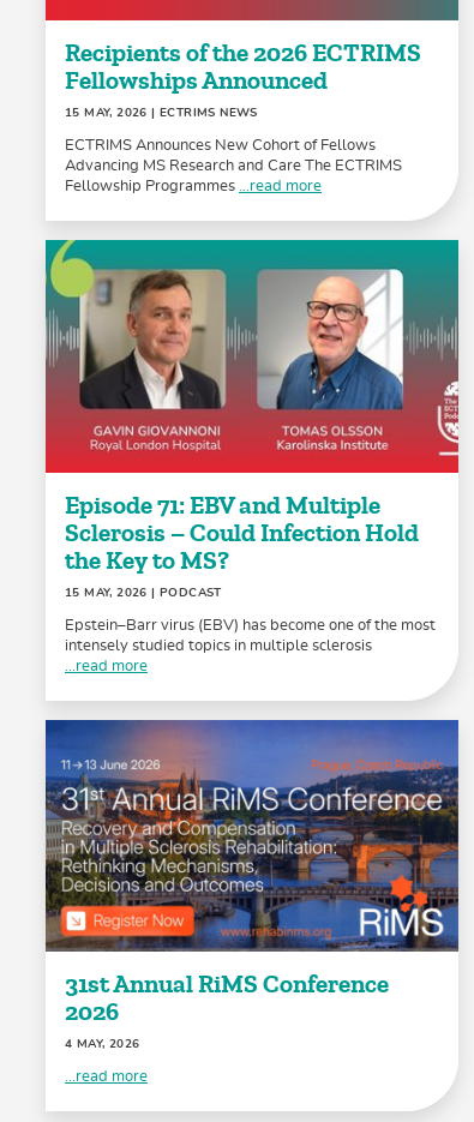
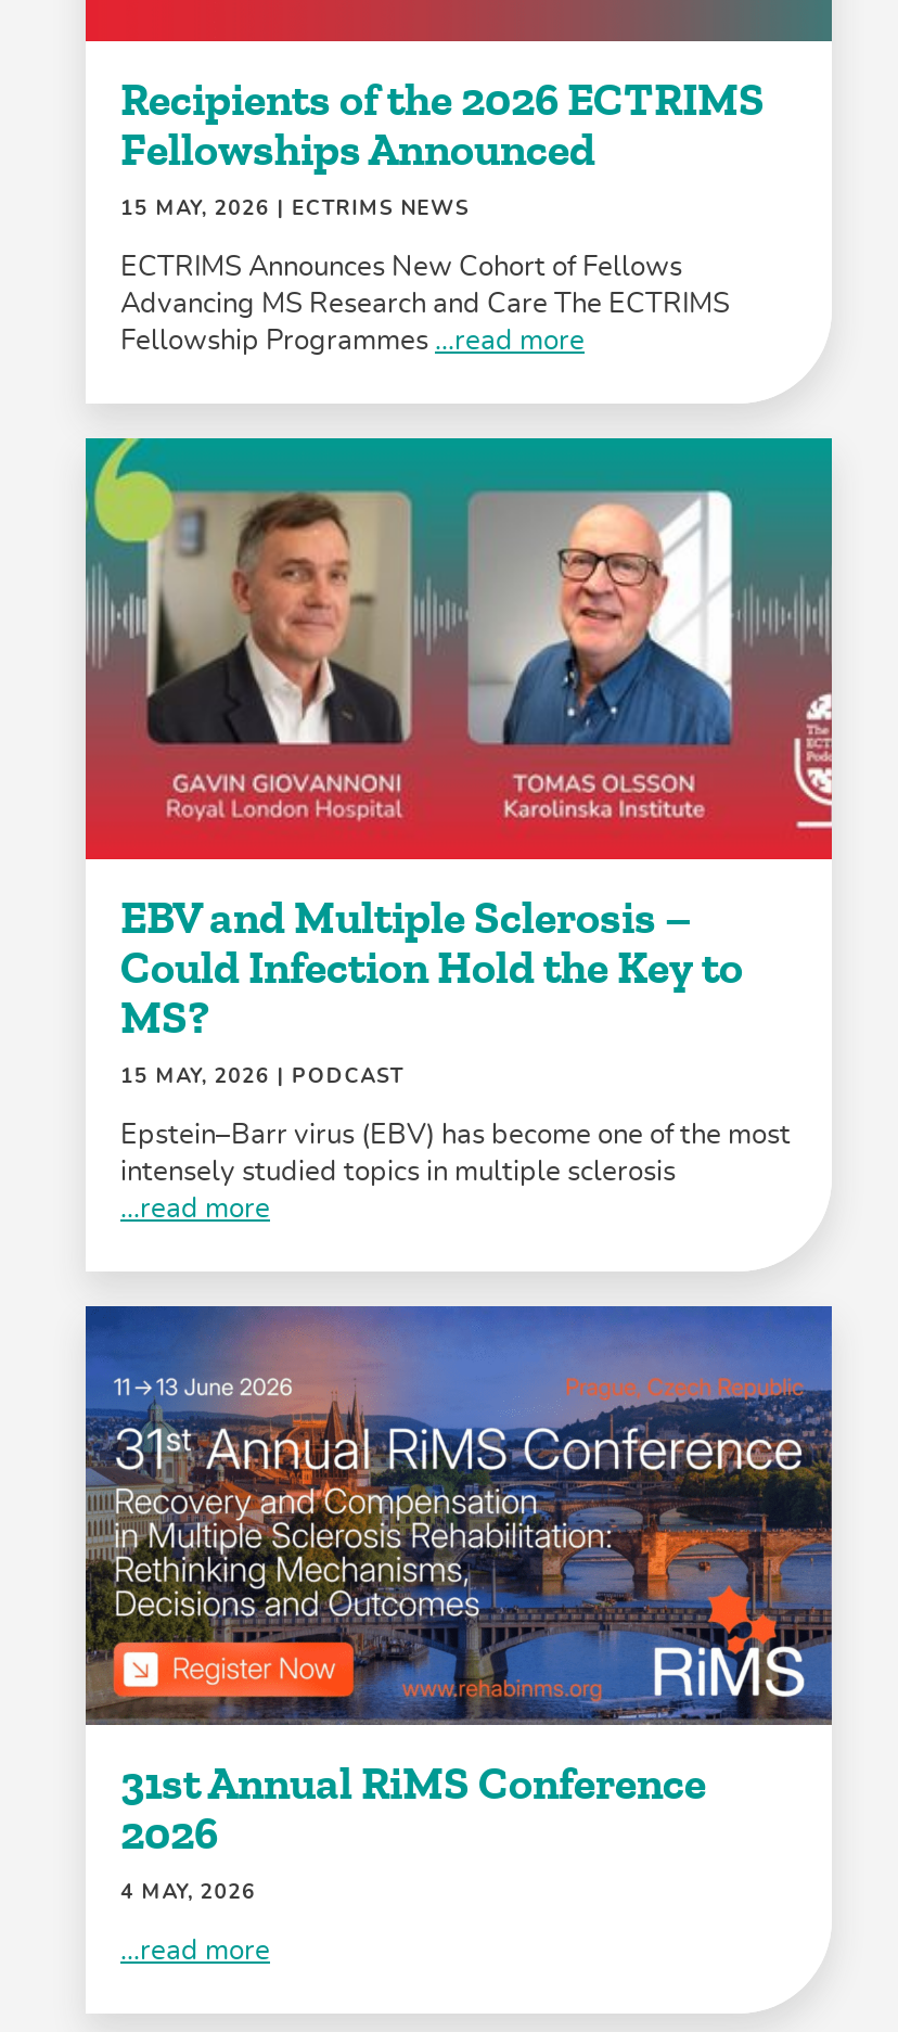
- Episode 71: EBV and Multiple
- Sclerosis – Could Infection Hold
- the Key to MS?
+ EBV and Multiple Sclerosis –
+ Could Infection Hold the Key to
+ MS?
